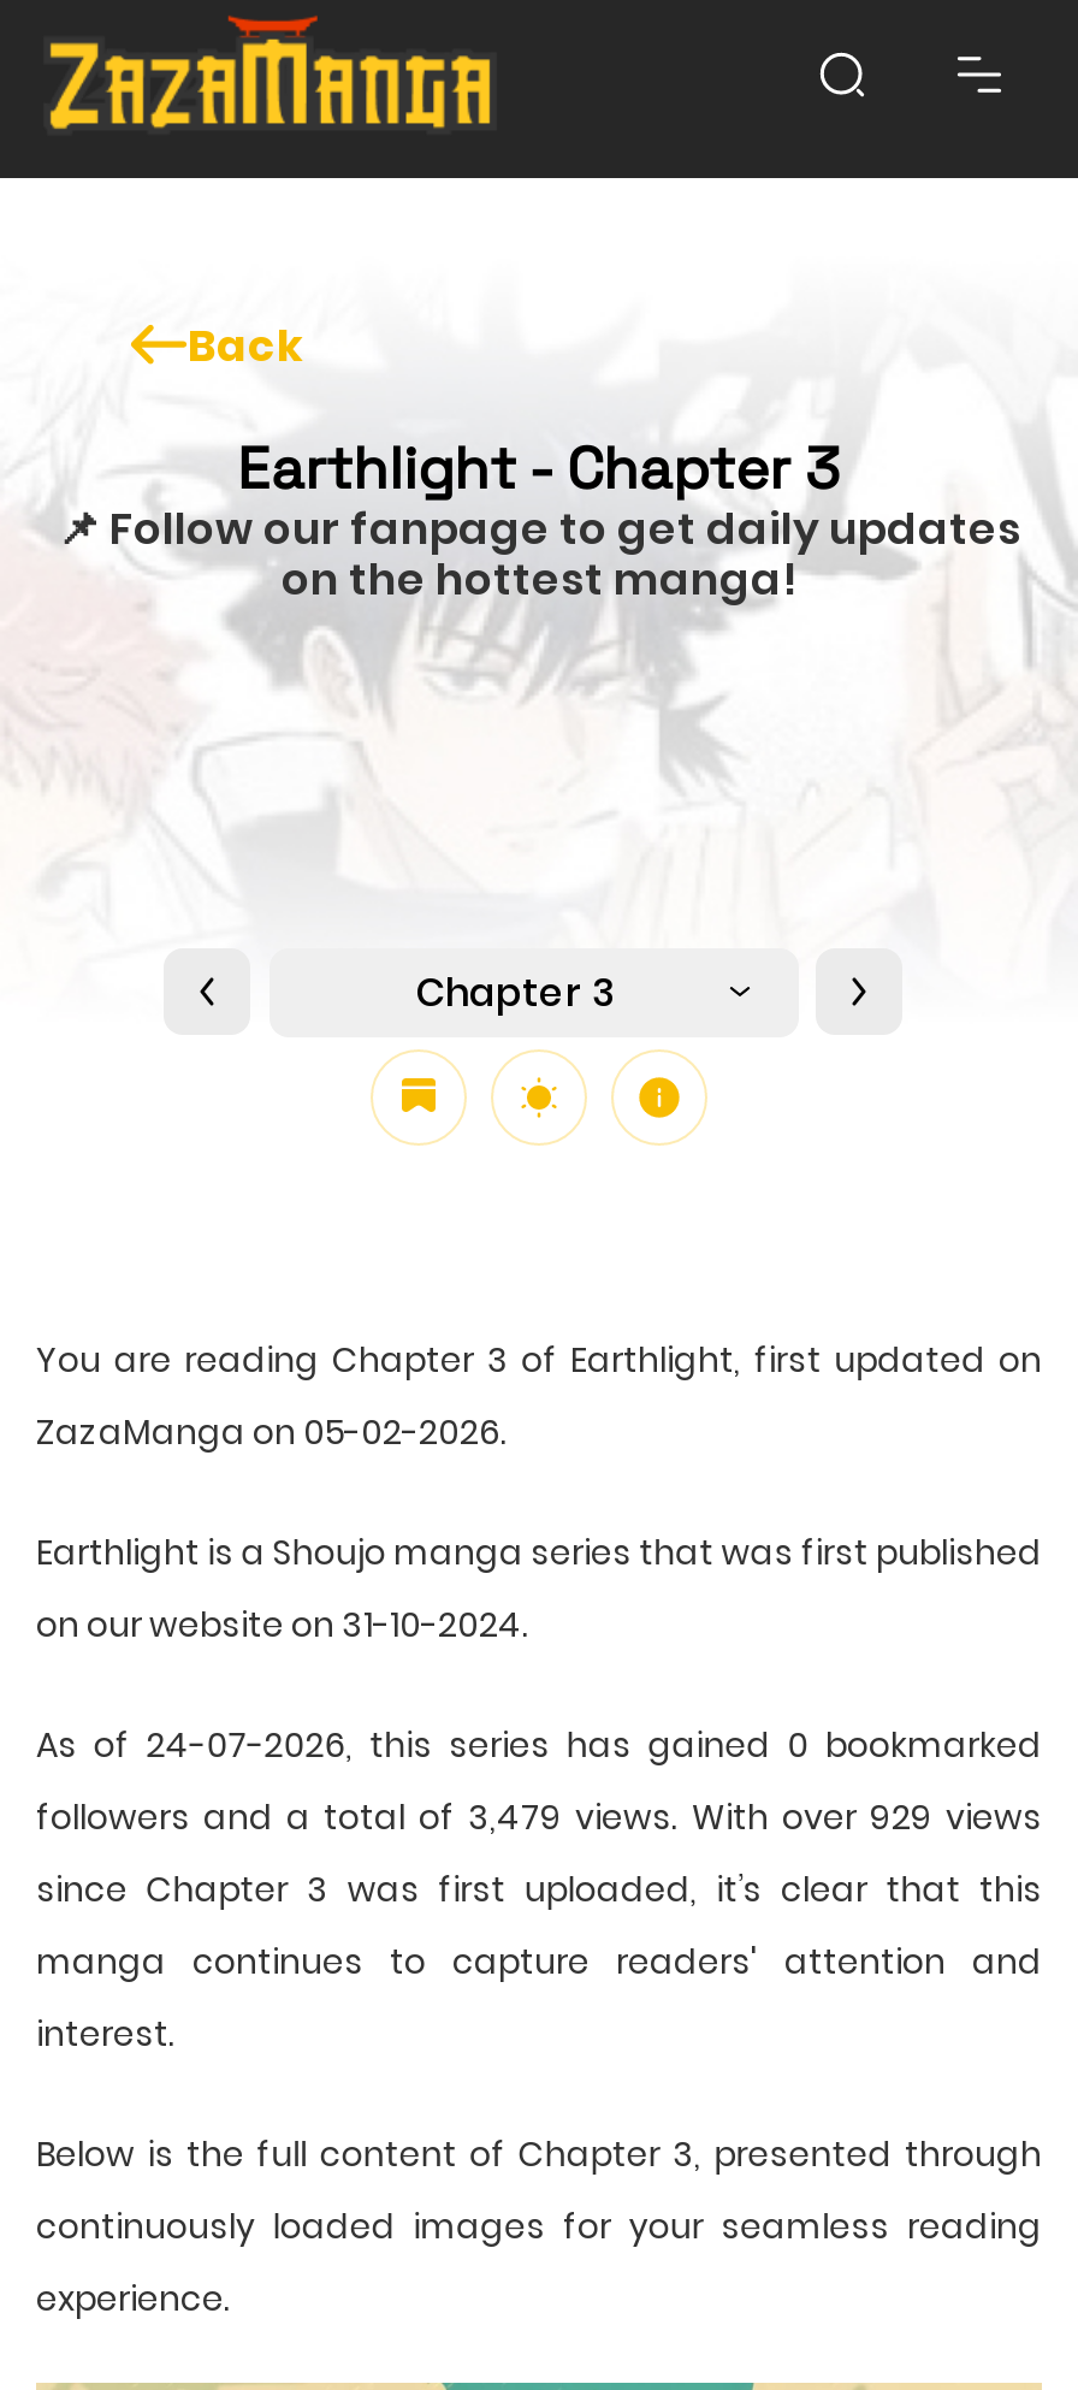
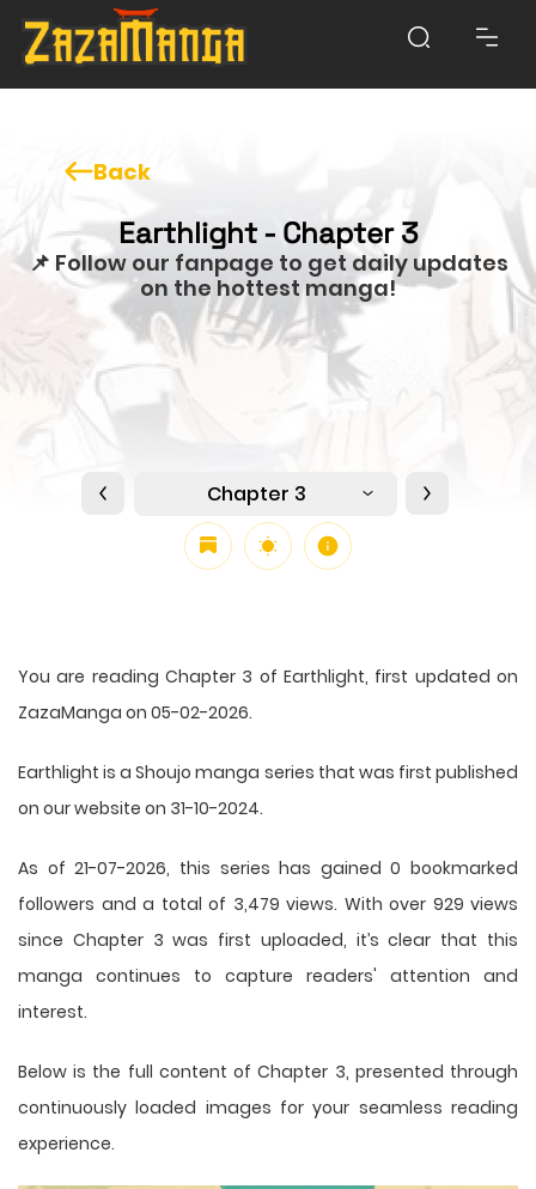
- As of 24-07-2026, this series has gained 0 bookmarked
+ As of 21-07-2026, this series has gained 0 bookmarked
